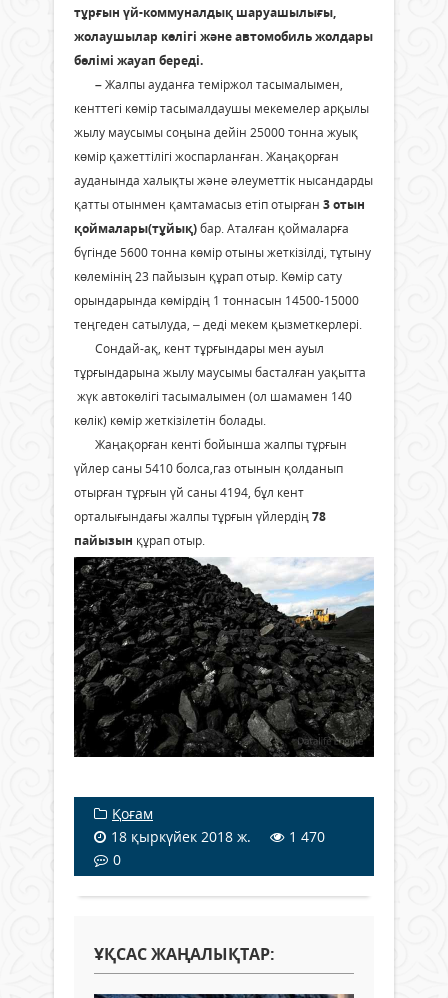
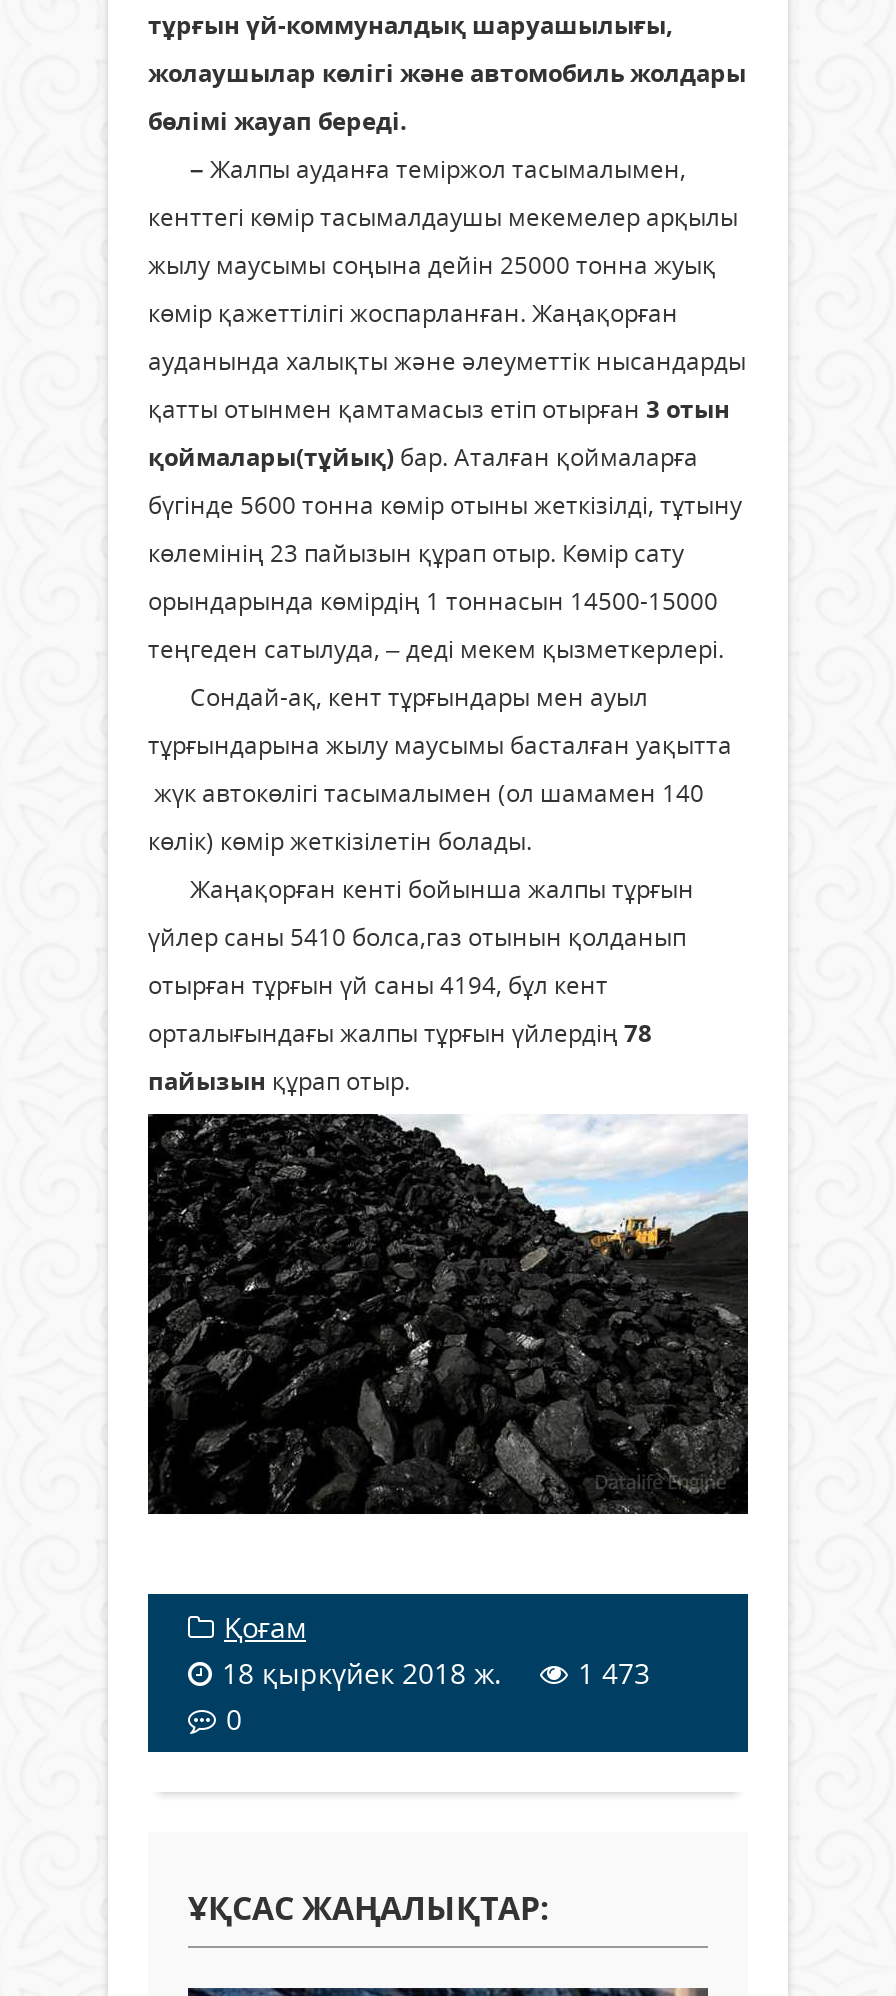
- 18 қыркүйек 2018 ж. 1 470
+ 18 қыркүйек 2018 ж. 1 473
